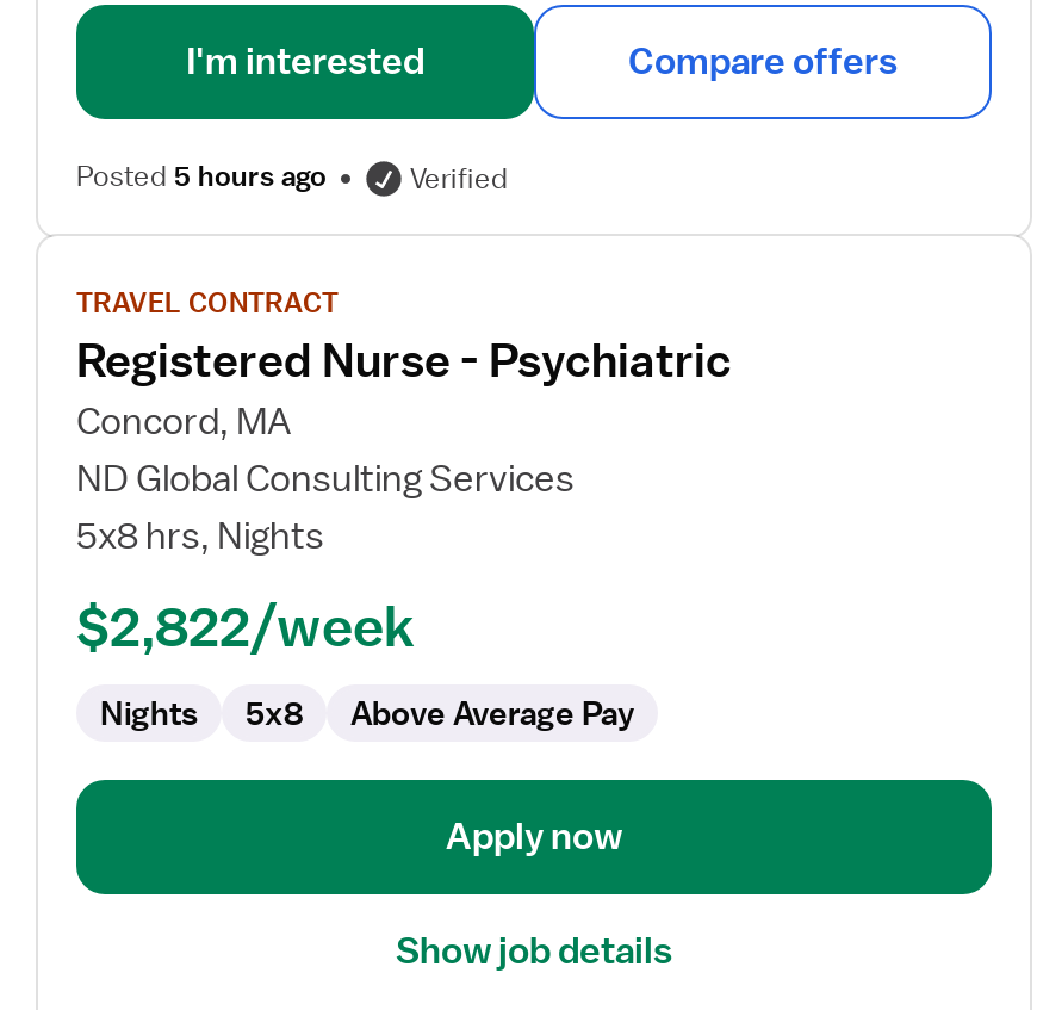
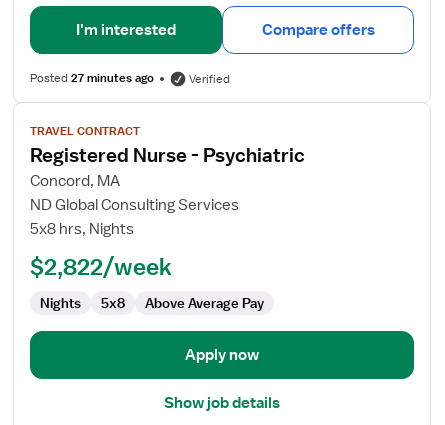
- Posted 5 hours ago
+ Posted 27 minutes ago
